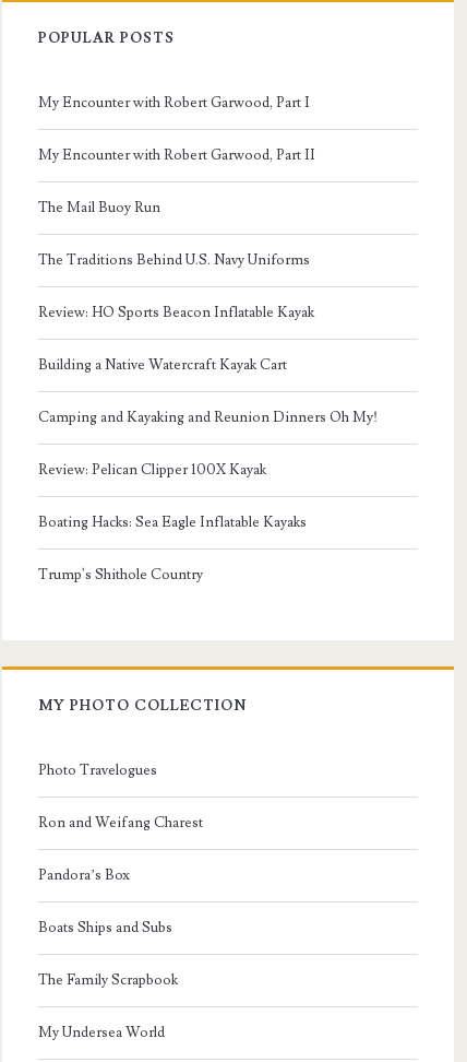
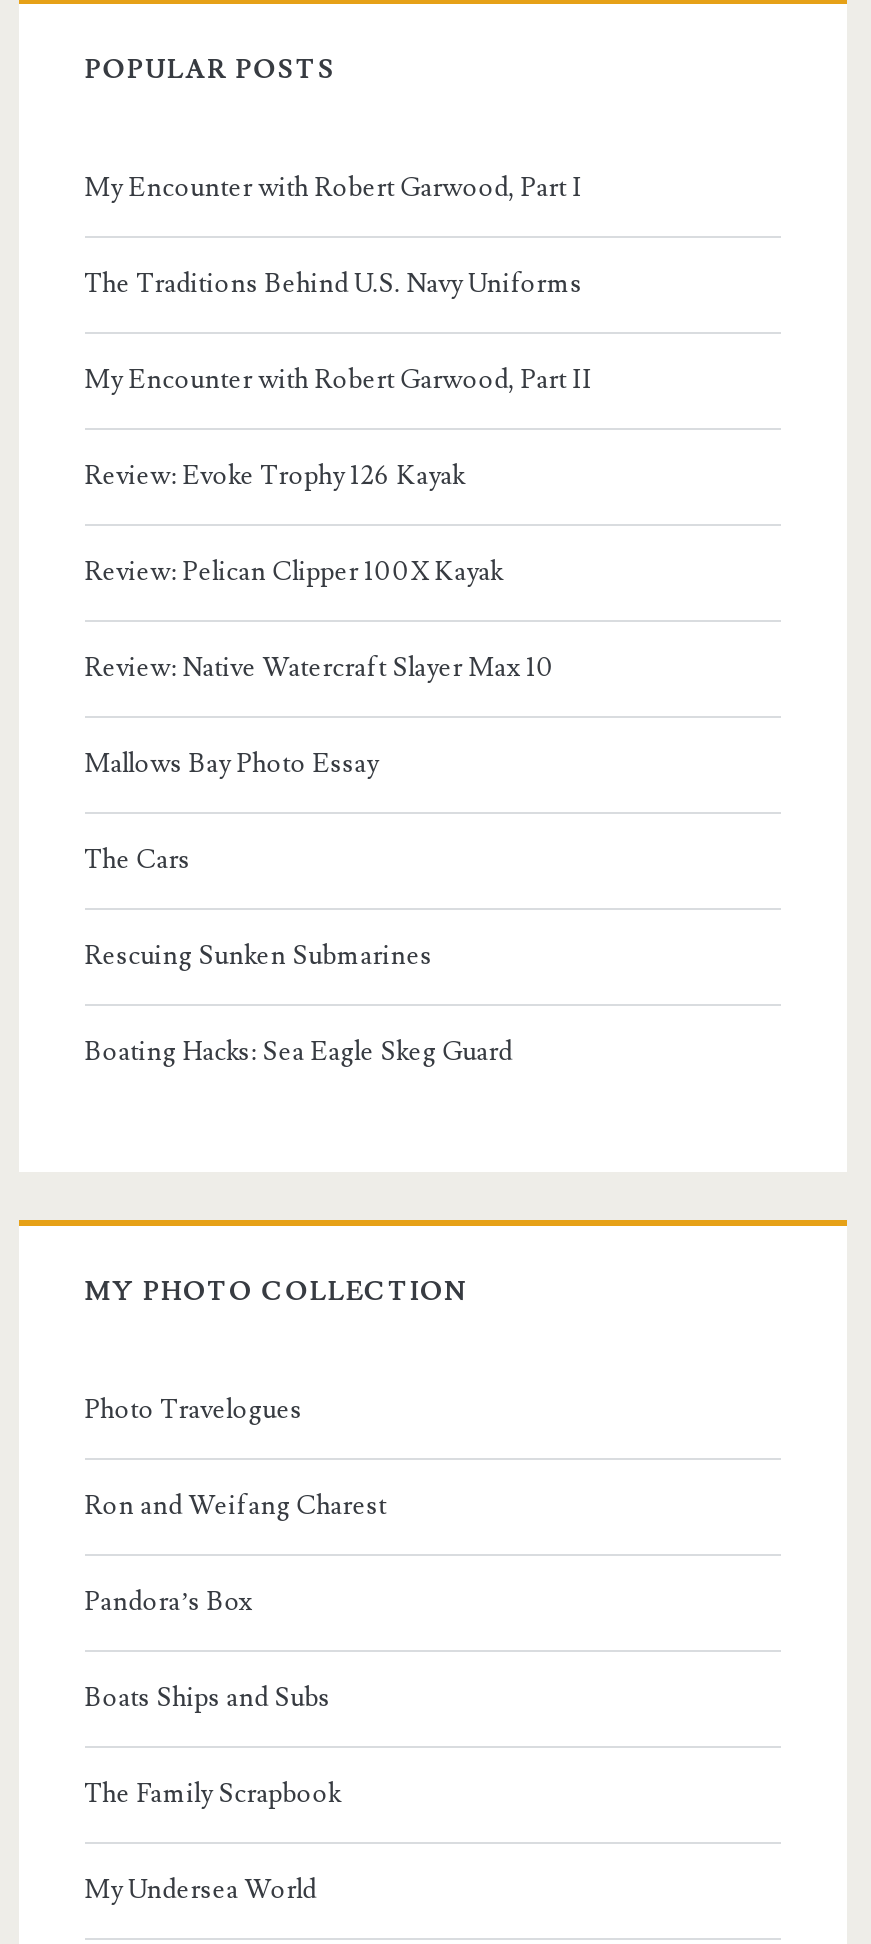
moved down: My Encounter with Robert Garwood, Part II

- The Mail Buoy Run
- Review: HO Sports Beacon Inflatable Kayak
- Building a Native Watercraft Kayak Cart
- Camping and Kayaking and Reunion Dinners Oh My!
+ Review: Evoke Trophy 126 Kayak

moved up: The Traditions Behind U.S. Navy Uniforms

moved up: Review: Pelican Clipper 100X Kayak

- Boating Hacks: Sea Eagle Inflatable Kayaks
- Trump's Shithole Country
+ Review: Native Watercraft Slayer Max 10
+ Mallows Bay Photo Essay
+ The Cars
+ Rescuing Sunken Submarines
+ Boating Hacks: Sea Eagle Skeg Guard
